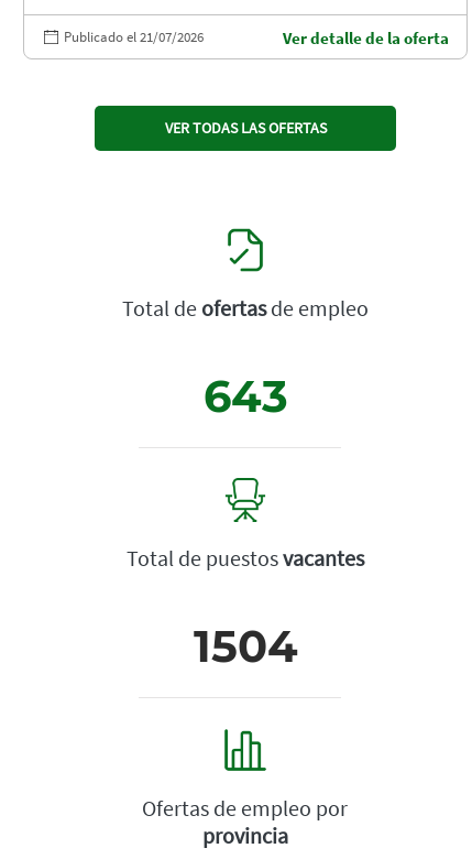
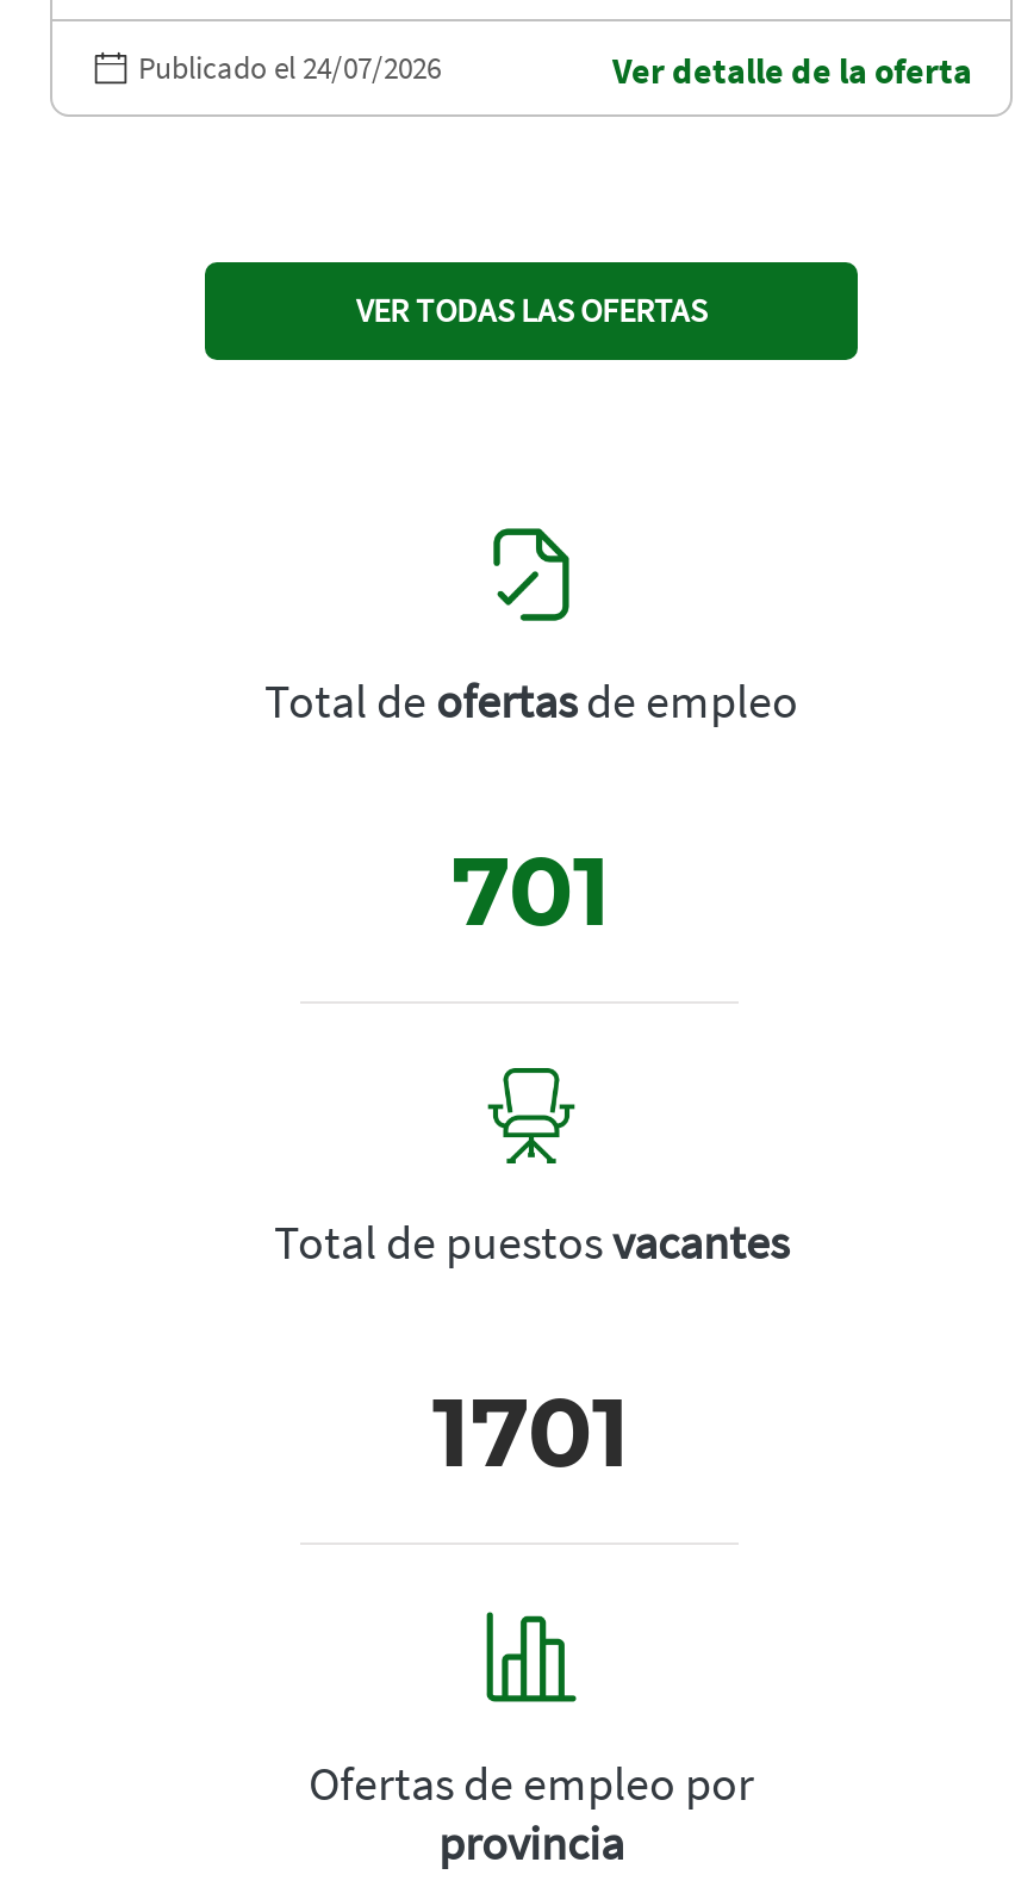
- Publicado el 21/07/2026
+ Publicado el 24/07/2026

- 643
+ 701

- 1504
+ 1701
